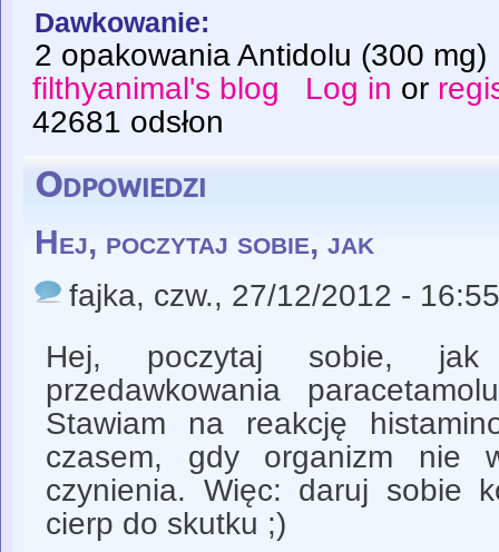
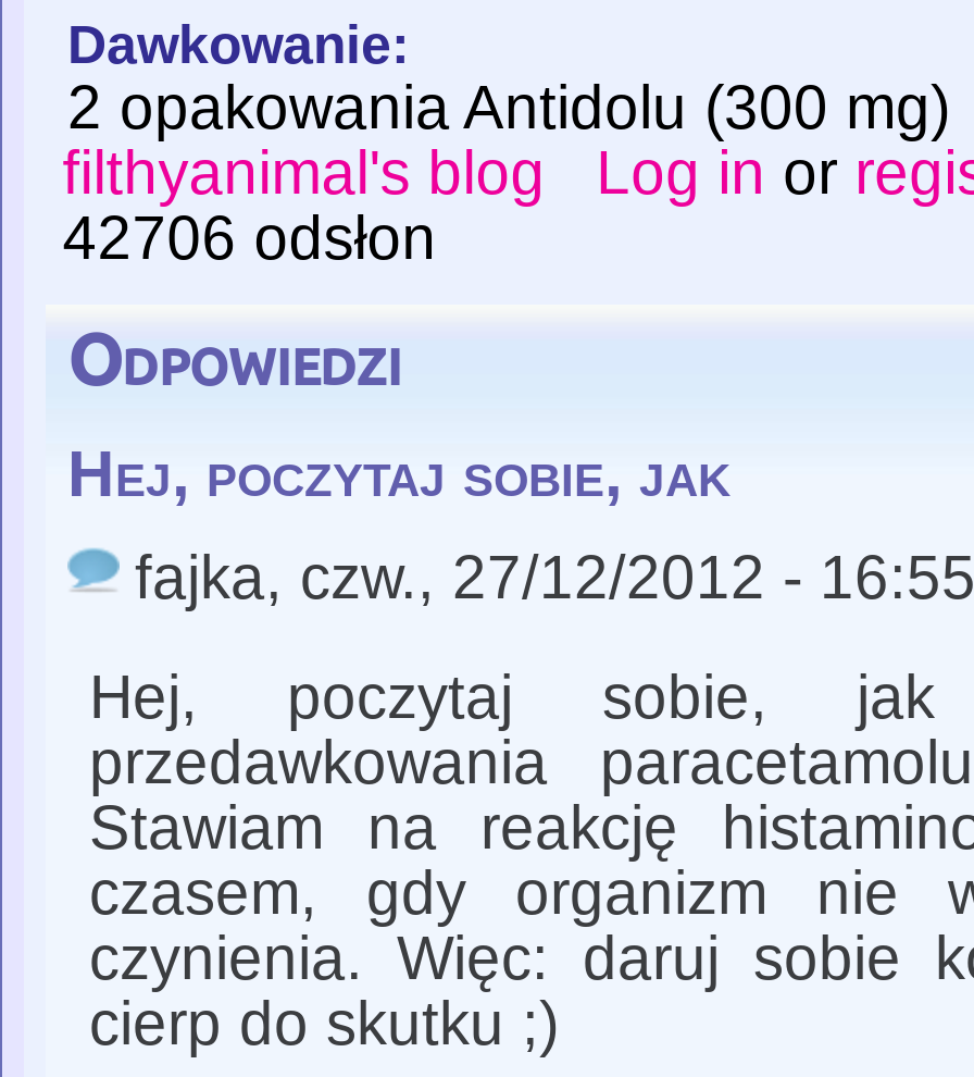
- 42681 odsłon
+ 42706 odsłon
